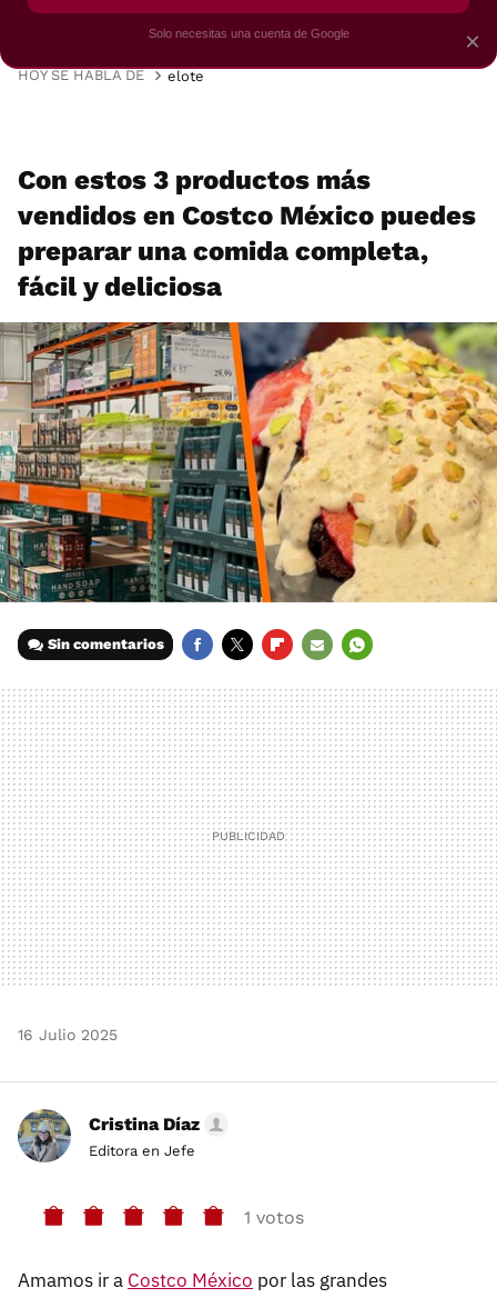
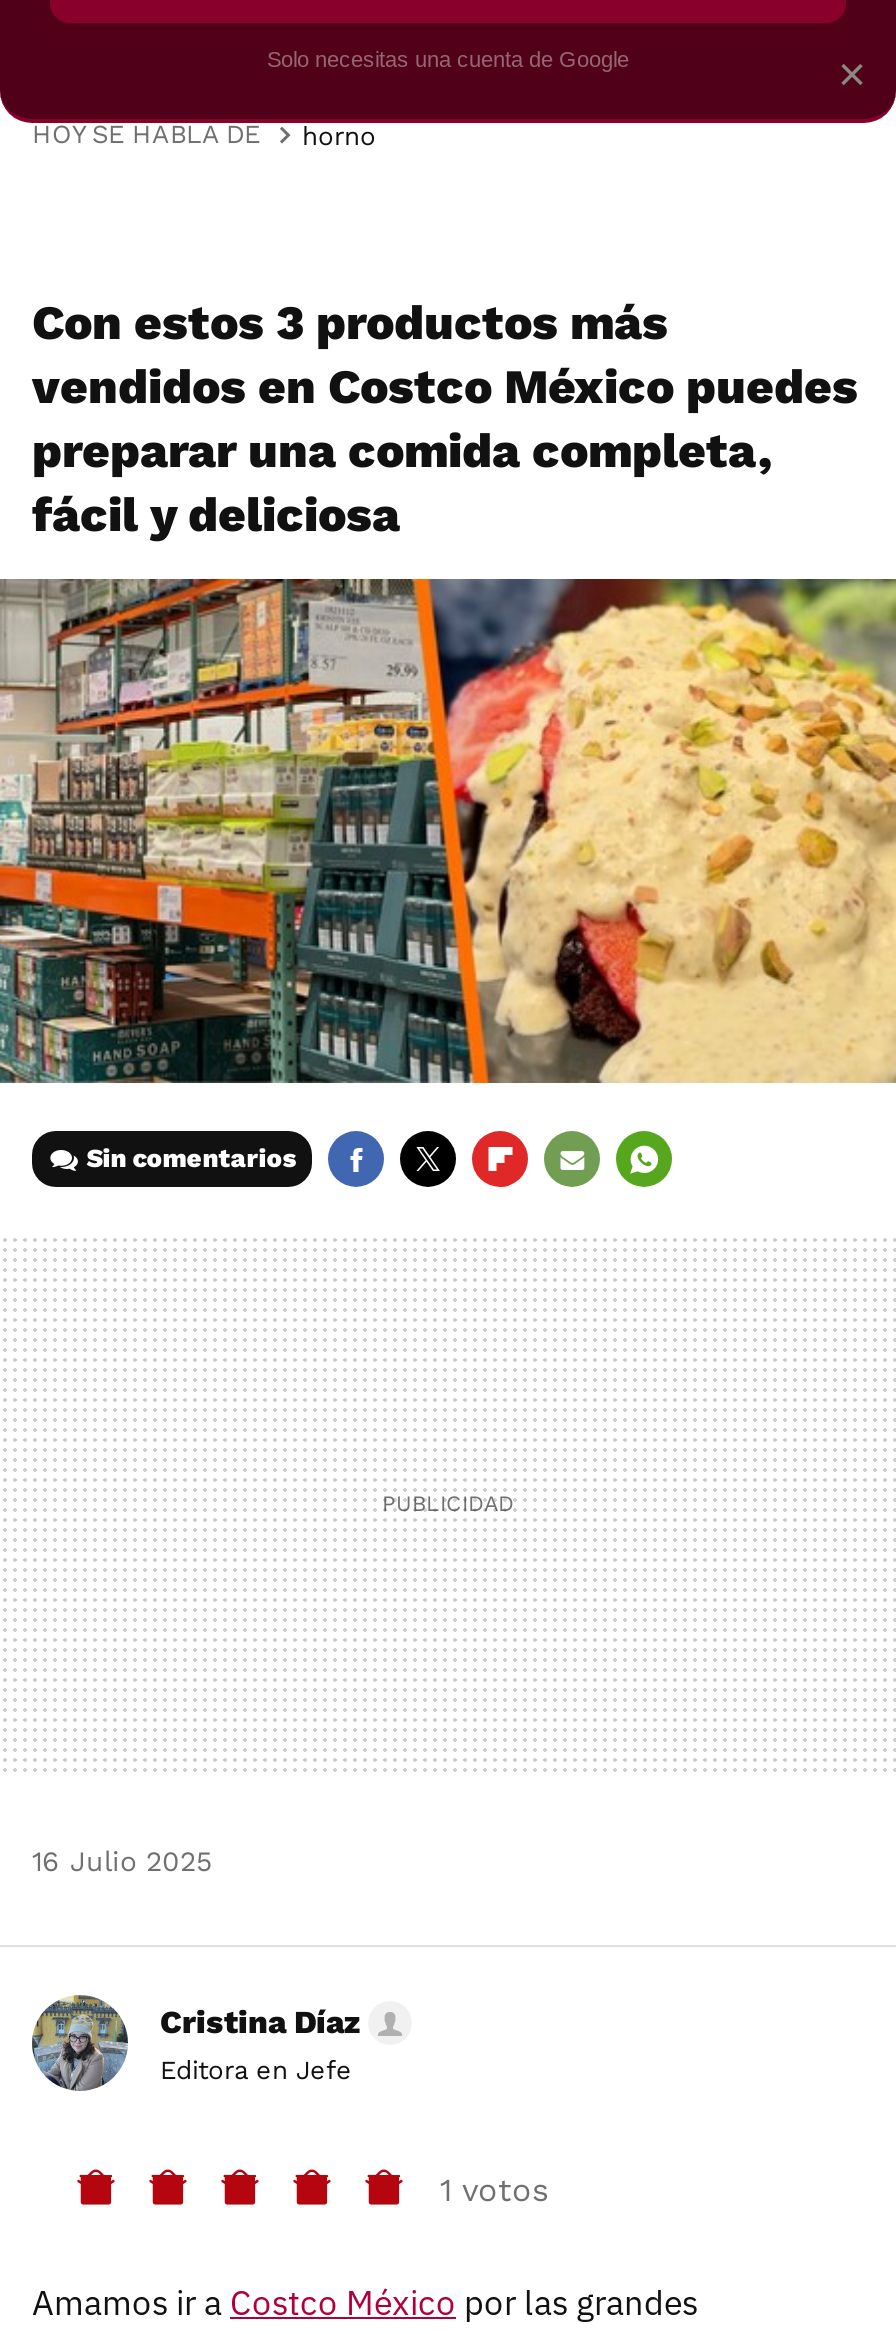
- elote
+ horno
